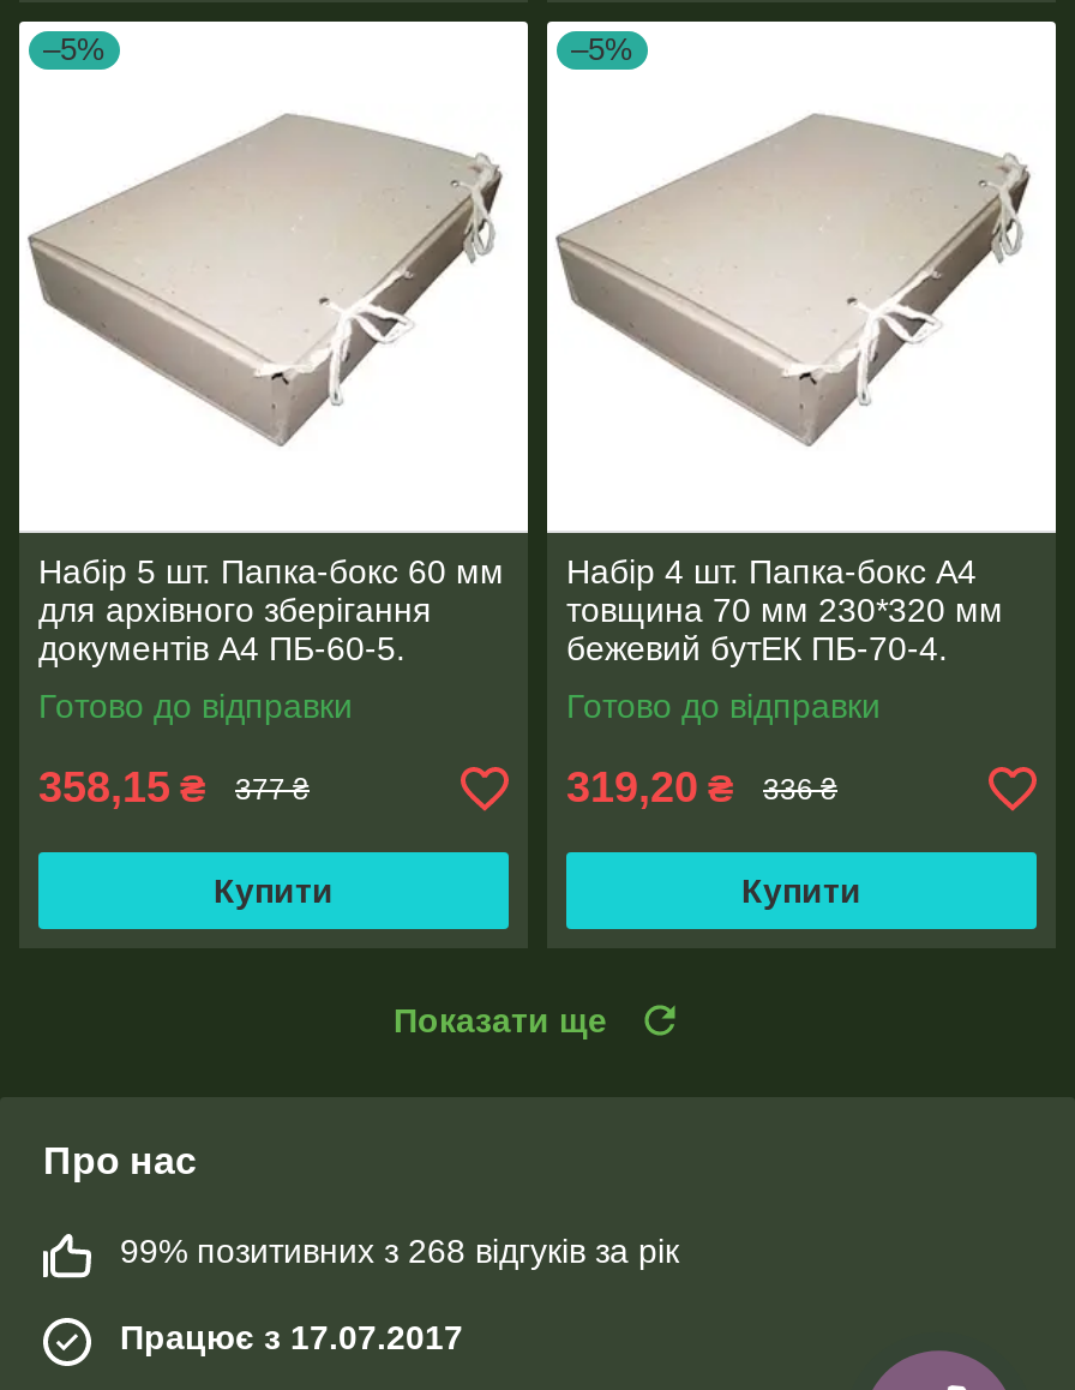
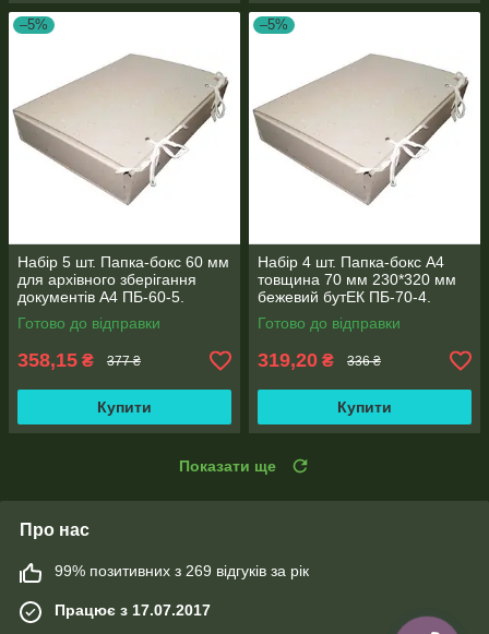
- 99% позитивних з 268 відгуків за рік
+ 99% позитивних з 269 відгуків за рік
